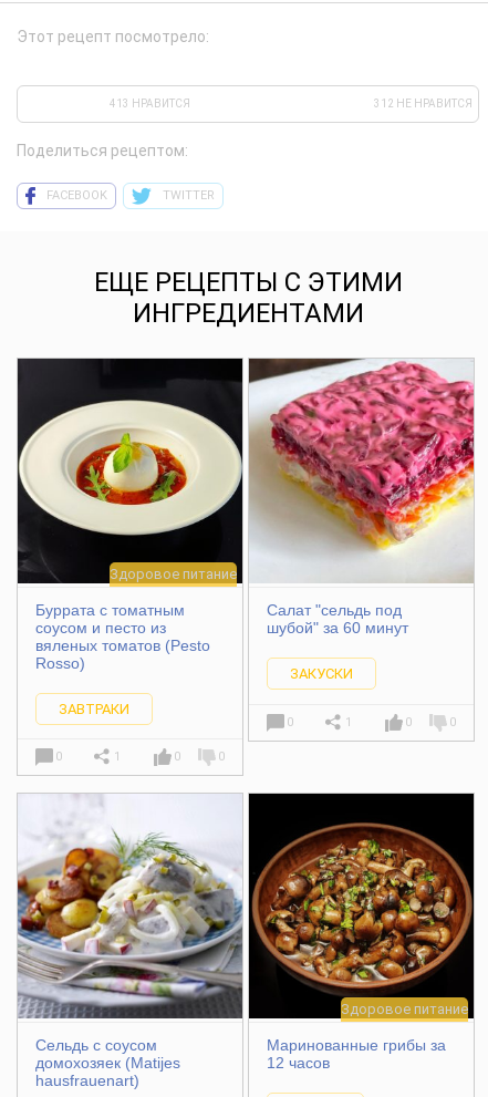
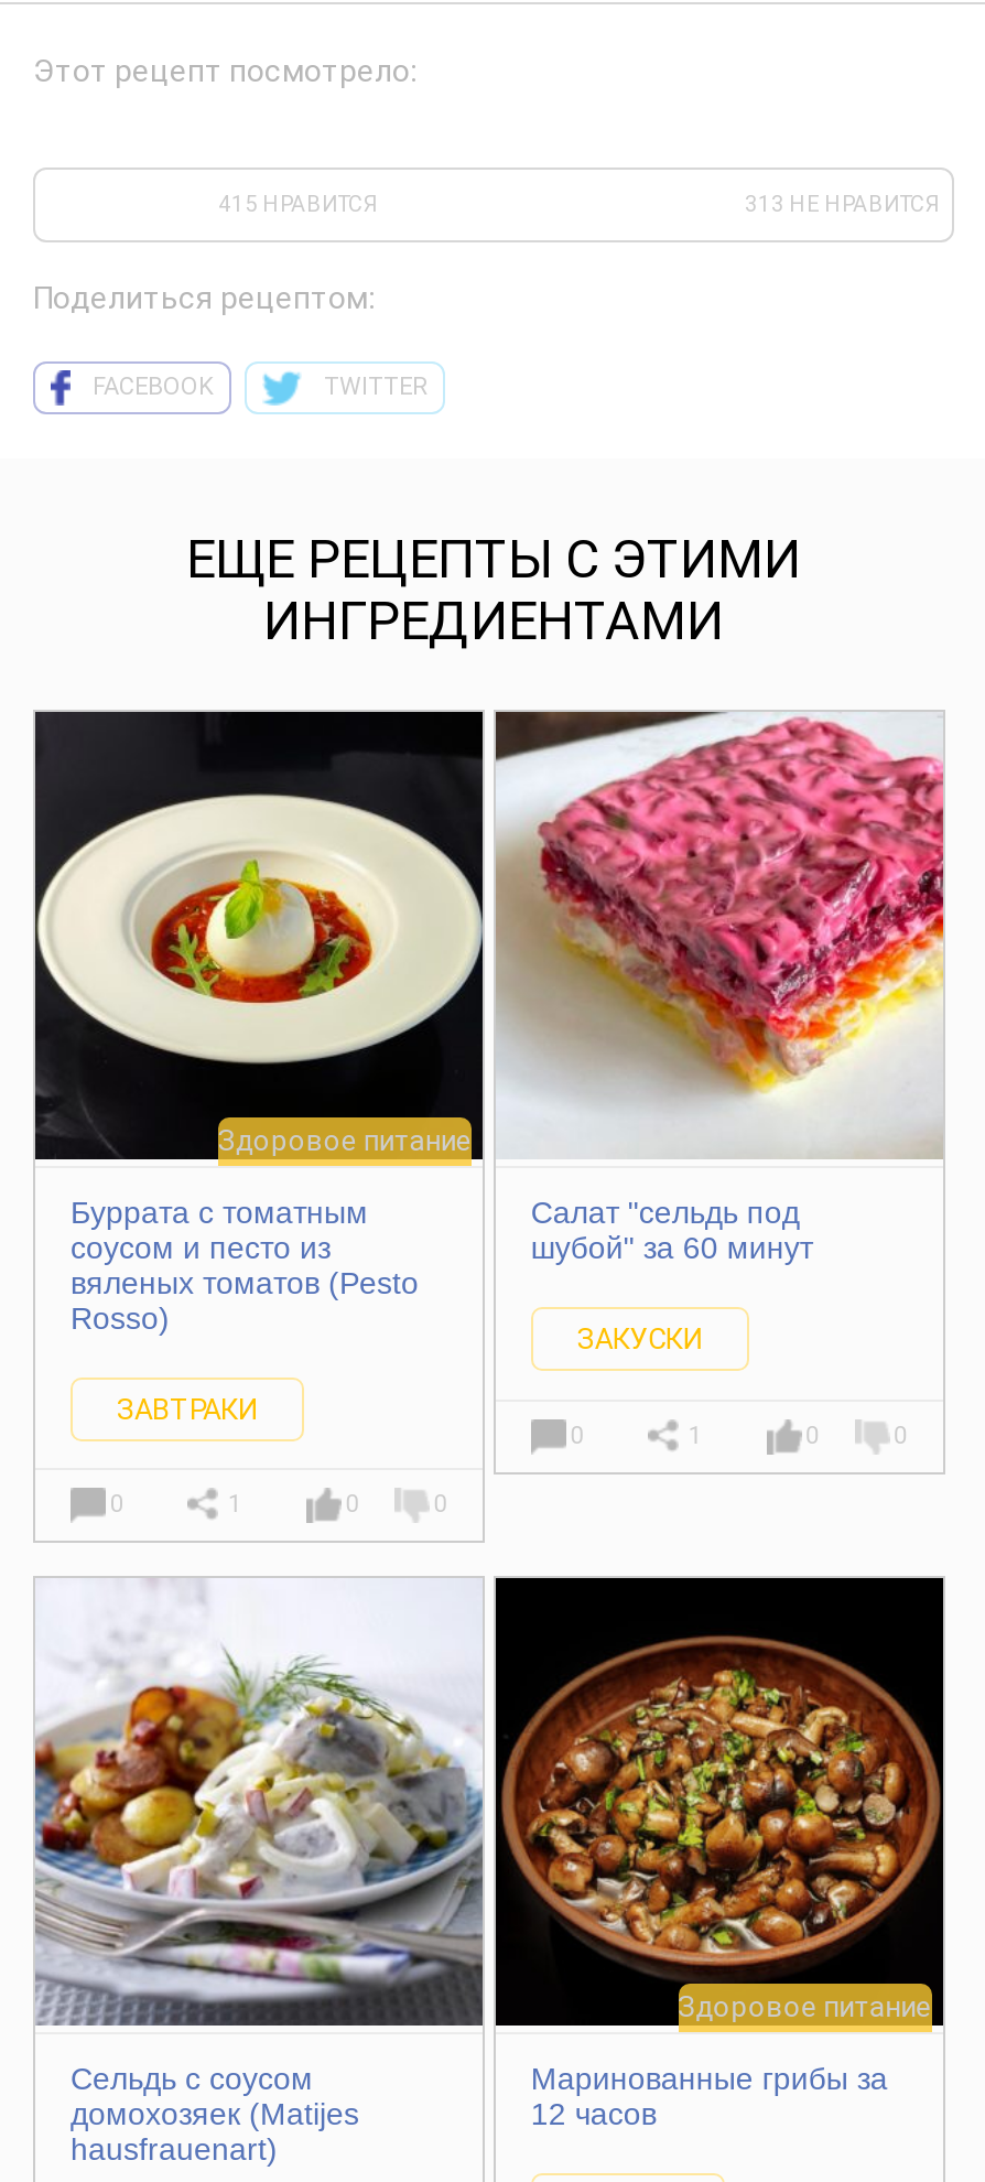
- 413 НРАВИТСЯ
+ 415 НРАВИТСЯ

- 312 НЕ НРАВИТСЯ
+ 313 НЕ НРАВИТСЯ
